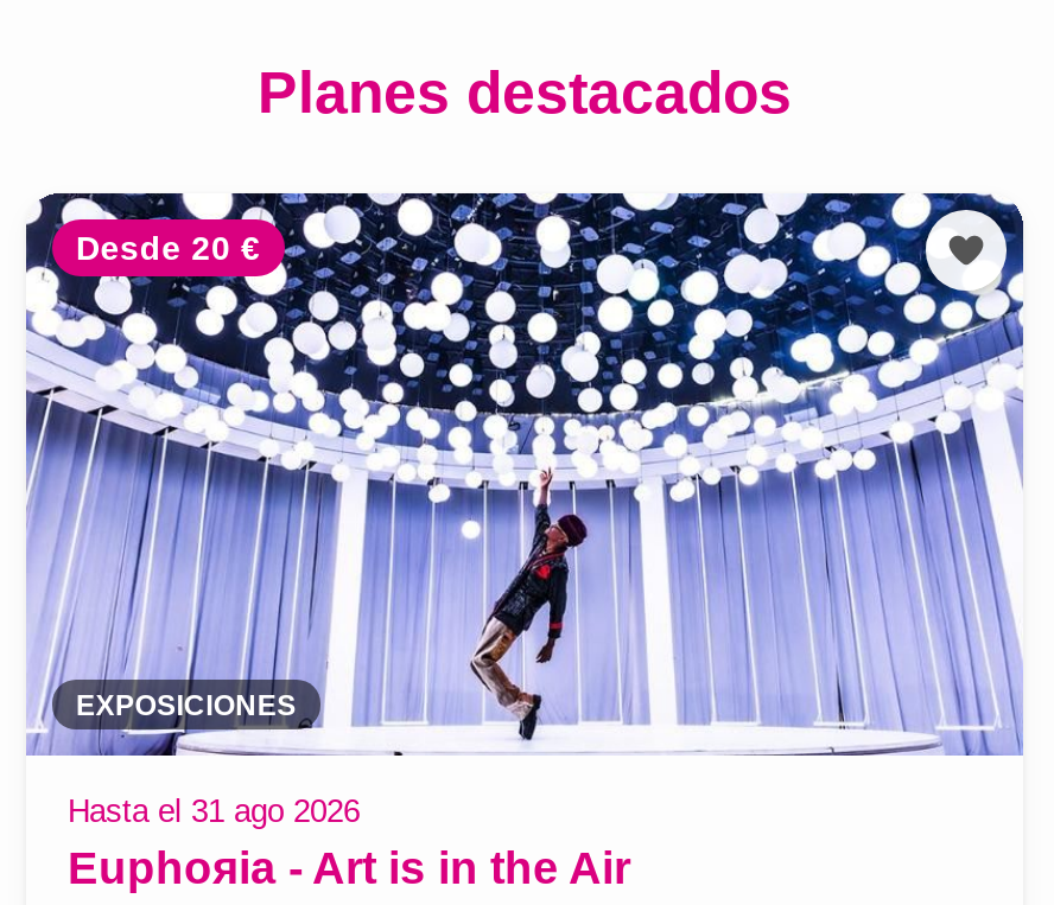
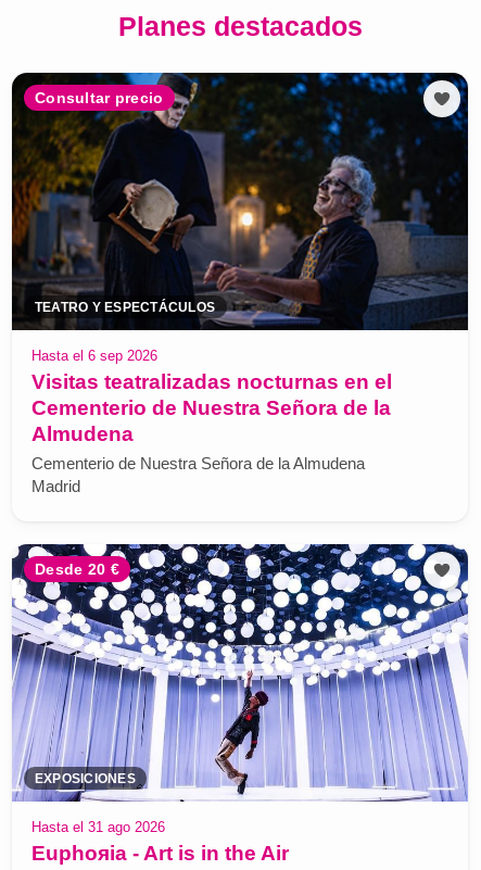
+ [image]
+ Consultar precio

+ TEATRO Y ESPECTÁCULOS
+ Hasta el 6 sep 2026
+ Visitas teatralizadas nocturnas en el
+ Cementerio de Nuestra Señora de la
+ Almudena
+ Cementerio de Nuestra Señora de la Almudena
+ Madrid
